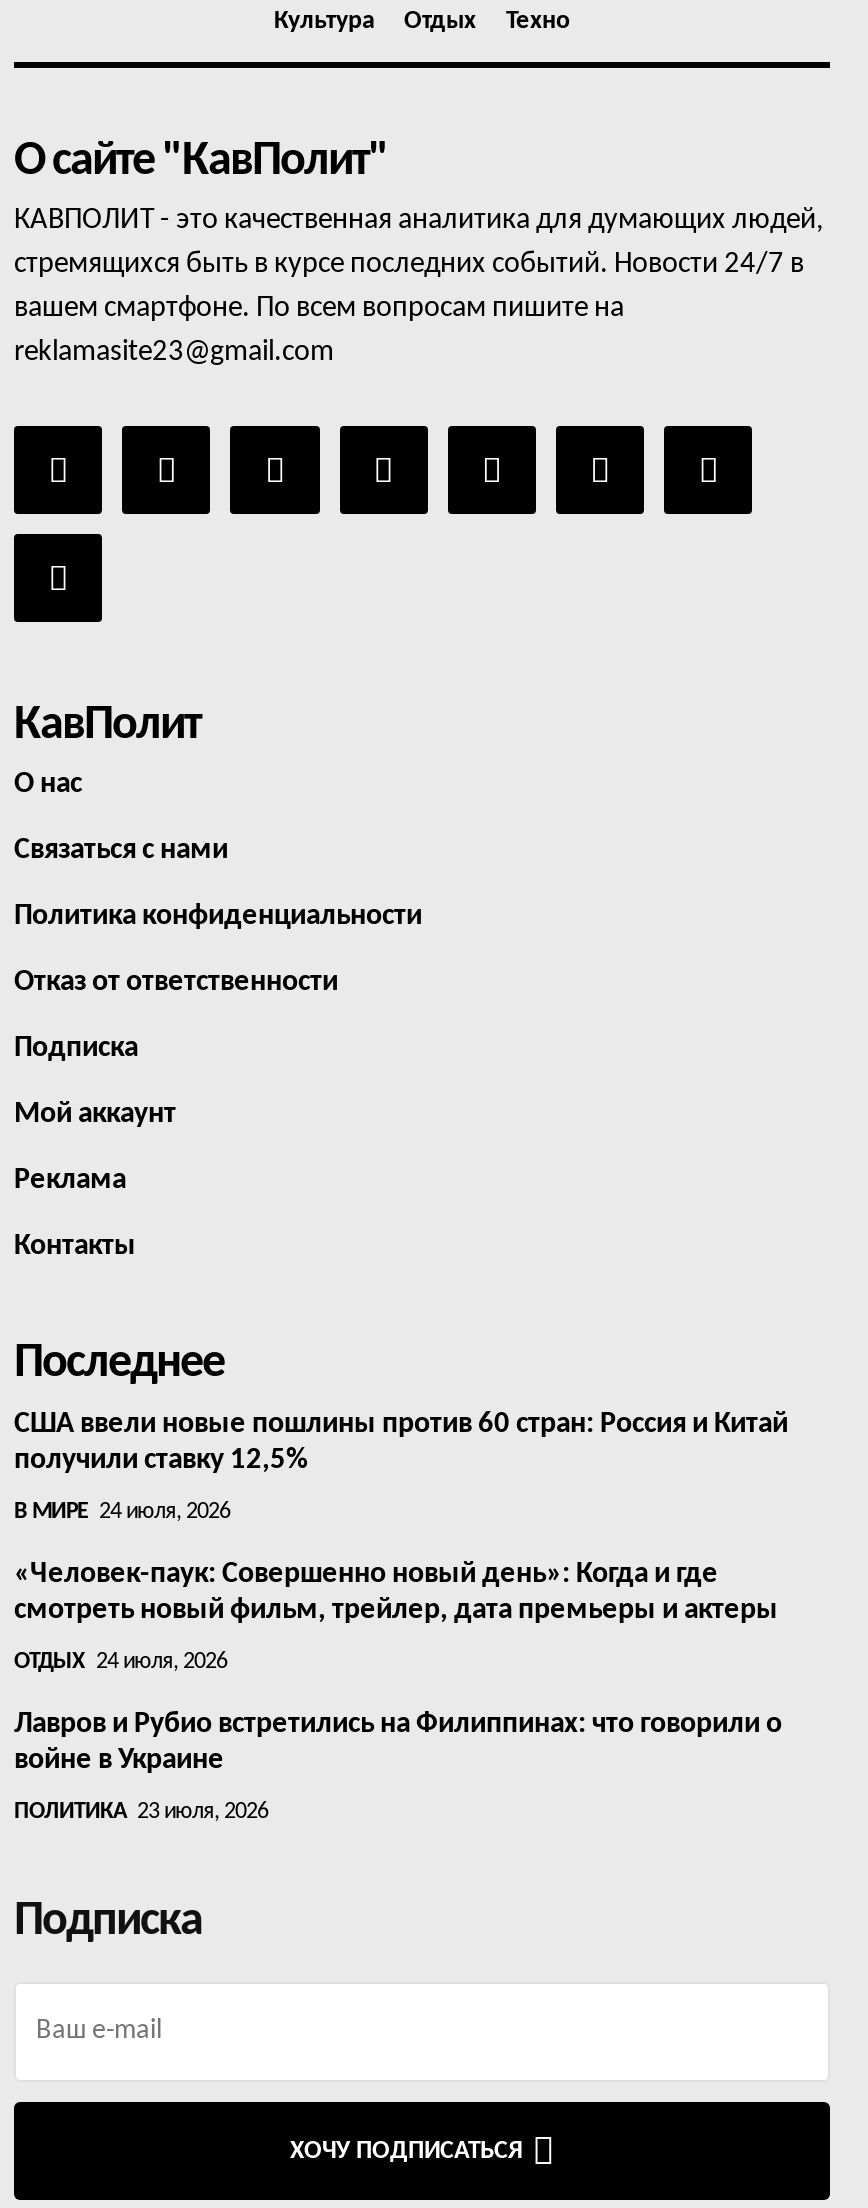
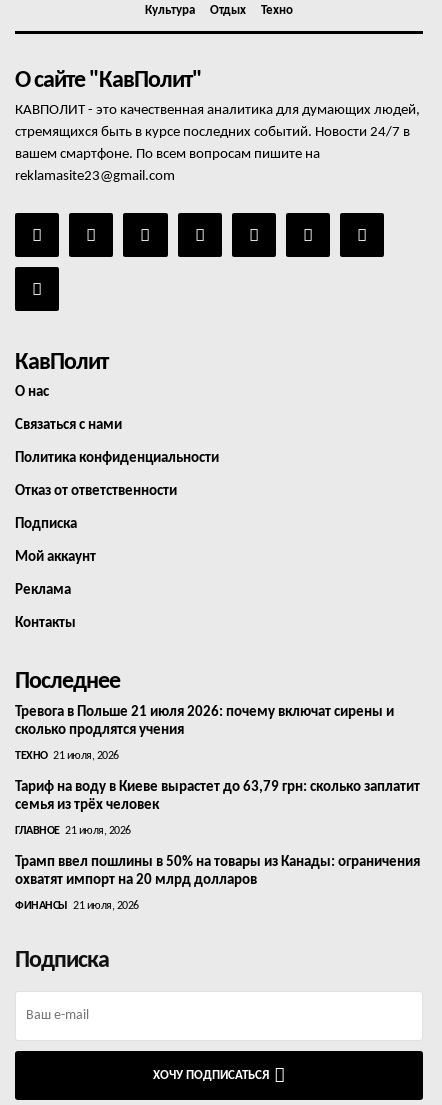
- США ввели новые пошлины против 60 стран: Россия и Китай
- получили ставку 12,5%
+ Тревога в Польше 21 июля 2026: почему включат сирены и
+ сколько продлятся учения

- В МИРЕ 24 июля, 2026
+ ТЕХНО 21 июля, 2026

- «Человек-паук: Совершенно новый день»: Когда и где
- смотреть новый фильм, трейлер, дата премьеры и актеры
+ Тариф на воду в Киеве вырастет до 63,79 грн: сколько заплатит
+ семья из трёх человек

- ОТДЫХ 24 июля, 2026
+ ГЛАВНОЕ 21 июля, 2026

- Лавров и Рубио встретились на Филиппинах: что говорили о
- войне в Украине
+ Трамп ввел пошлины в 50% на товары из Канады: ограничения
+ охватят импорт на 20 млрд долларов

- ПОЛИТИКА 23 июля, 2026
+ ФИНАНСЫ 21 июля, 2026
